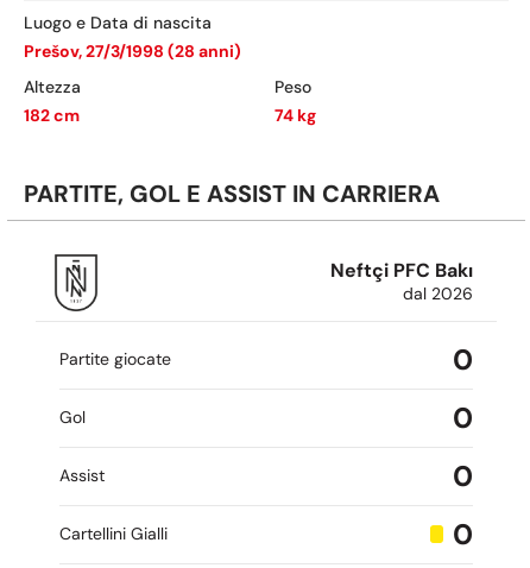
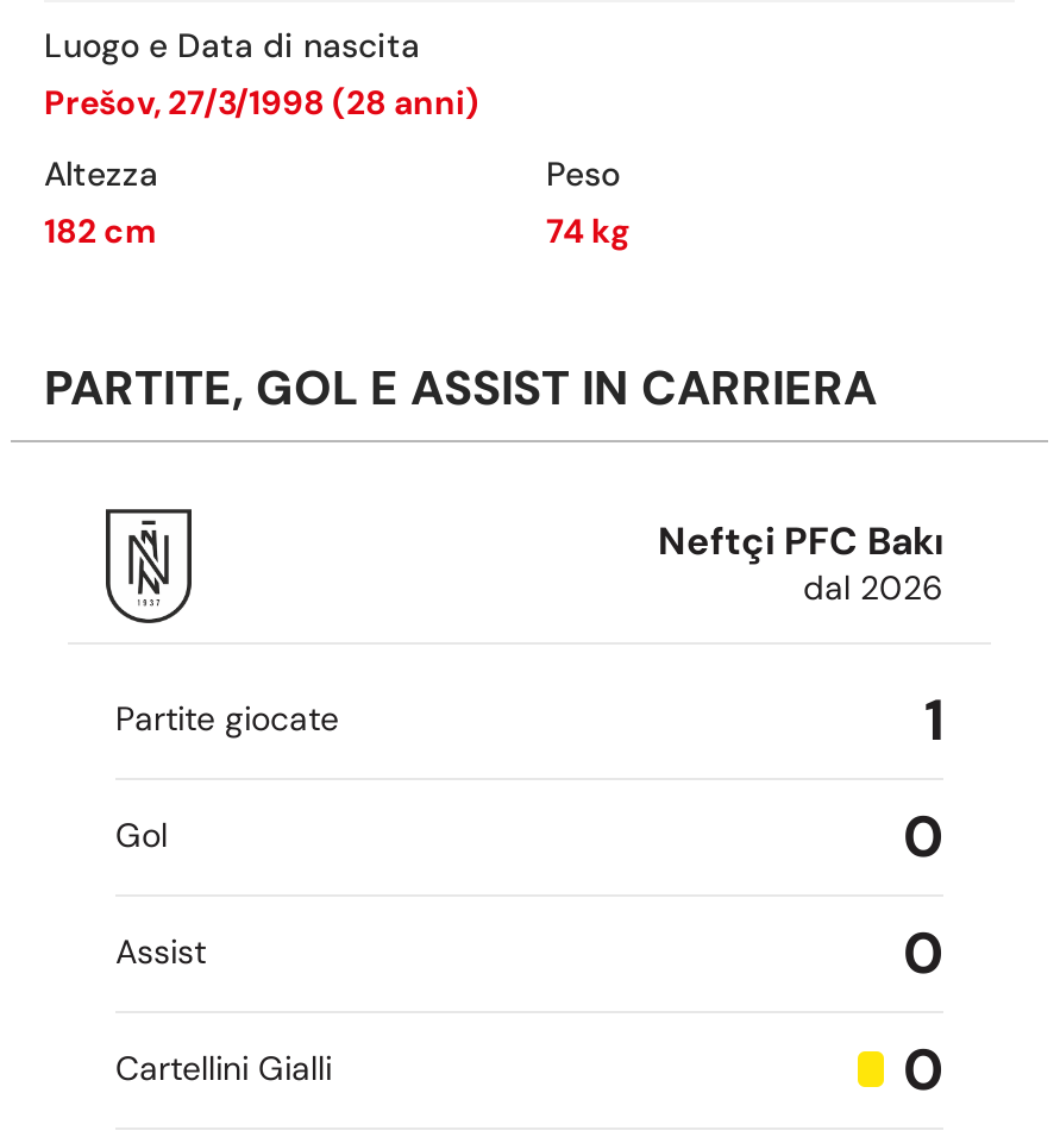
- 0
+ 1
